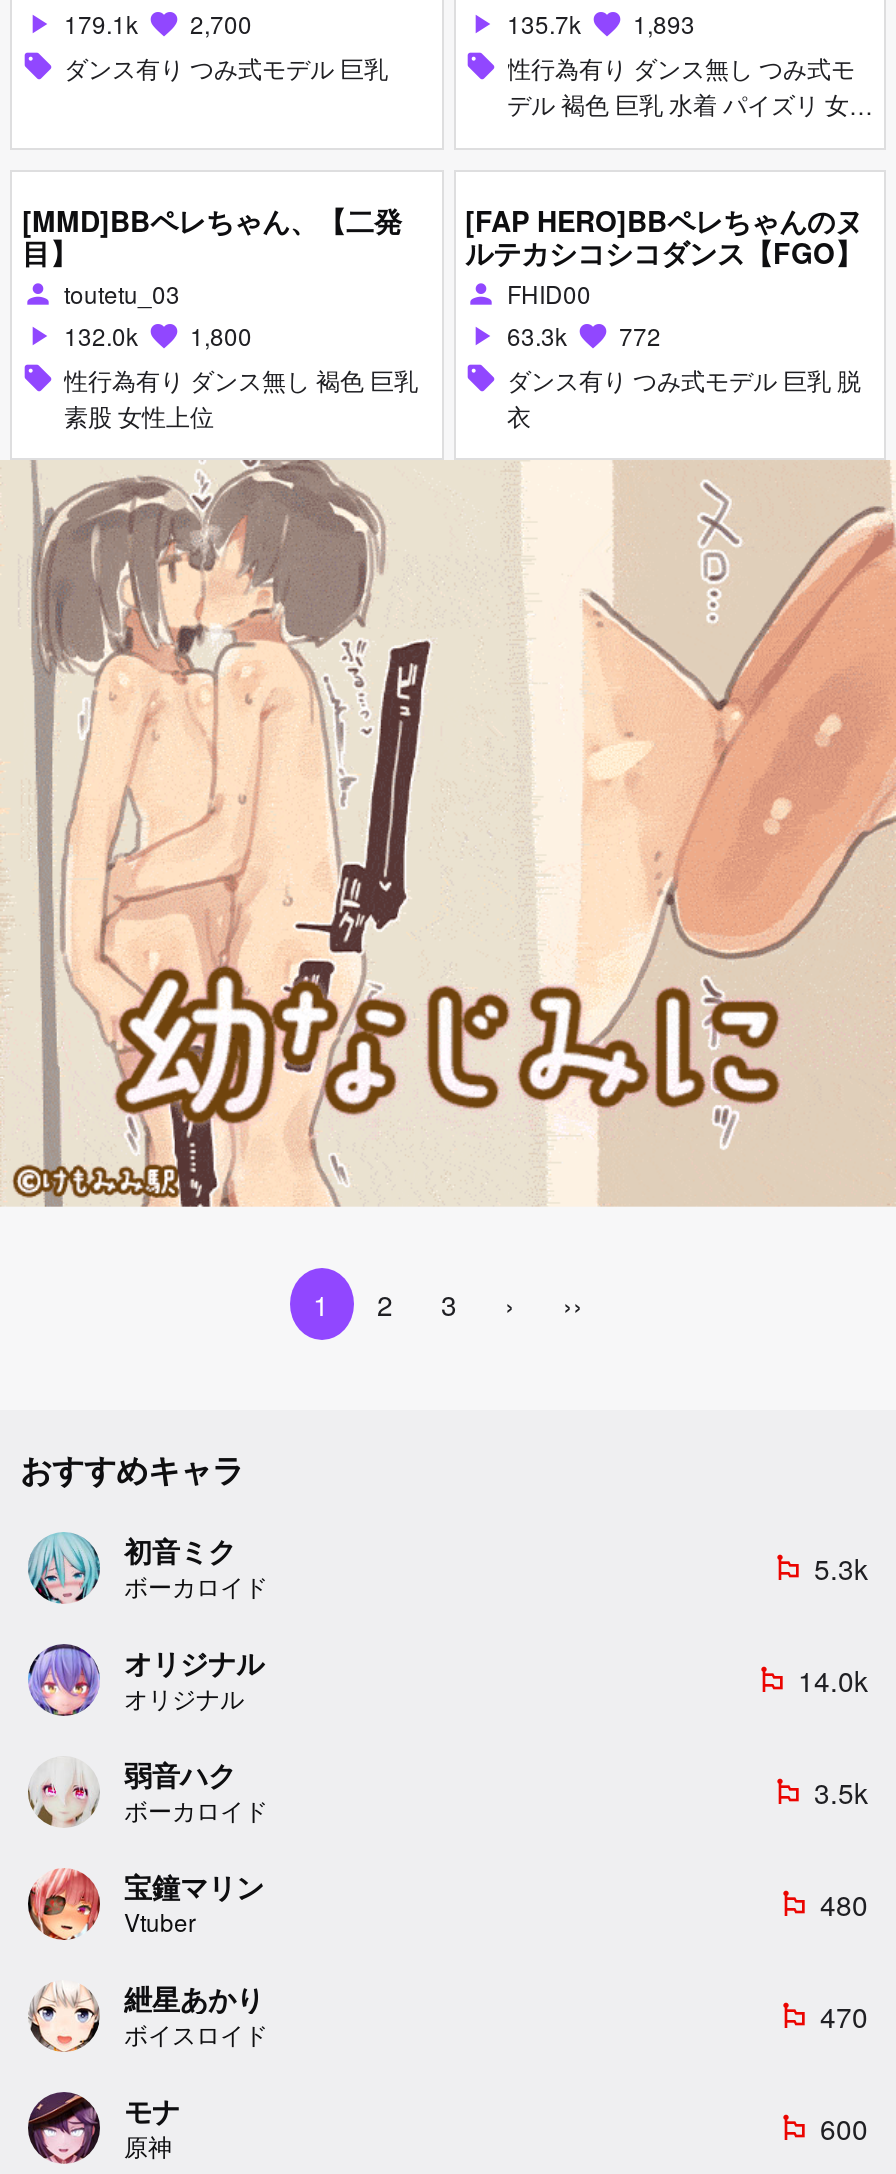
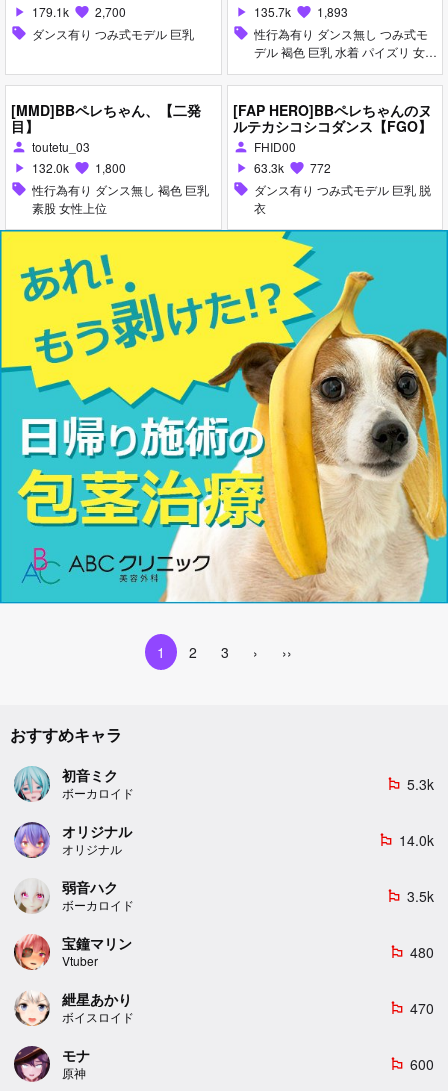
- [image]
+ [image]
